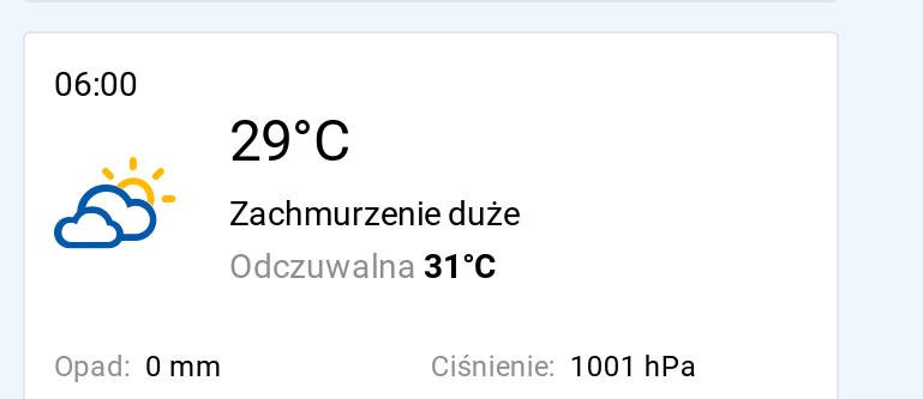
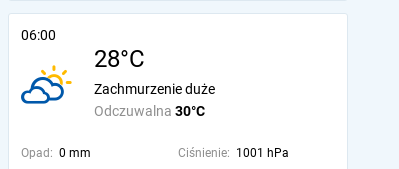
- 29°C
+ 28°C

- Odczuwalna 31°C
+ Odczuwalna 30°C
